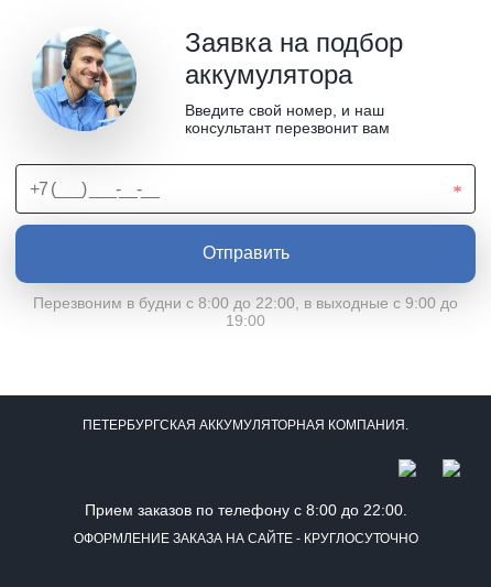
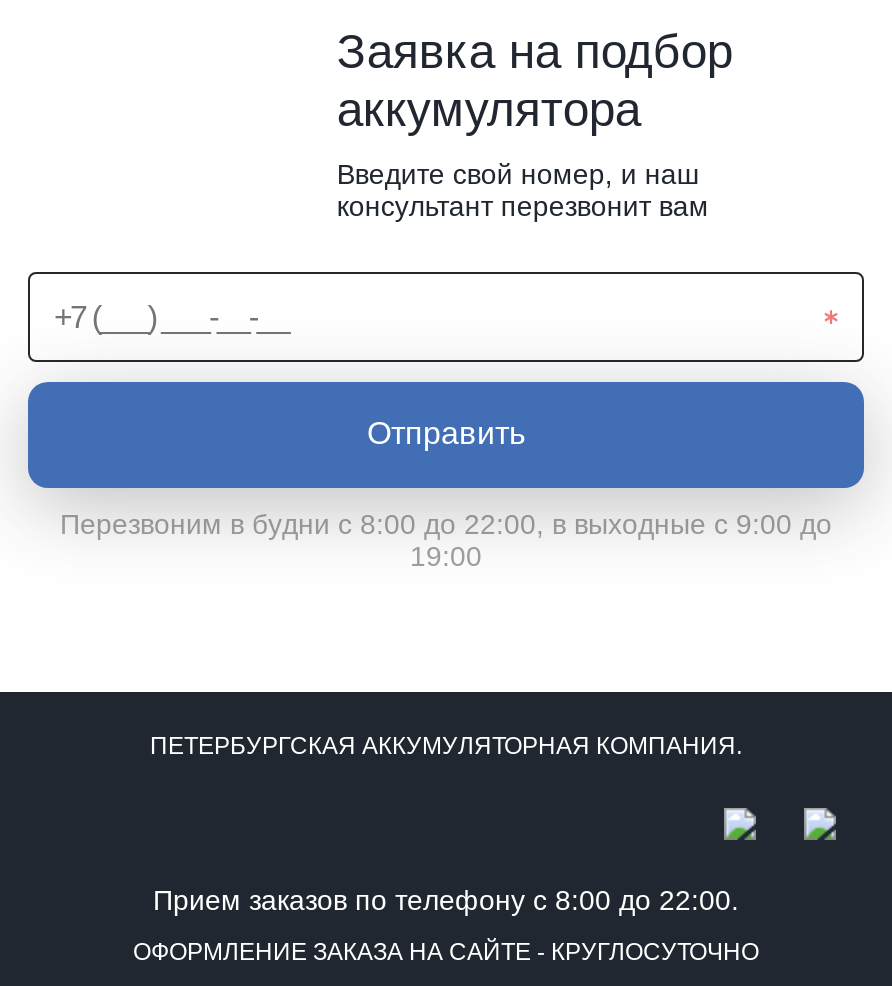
- [image]
